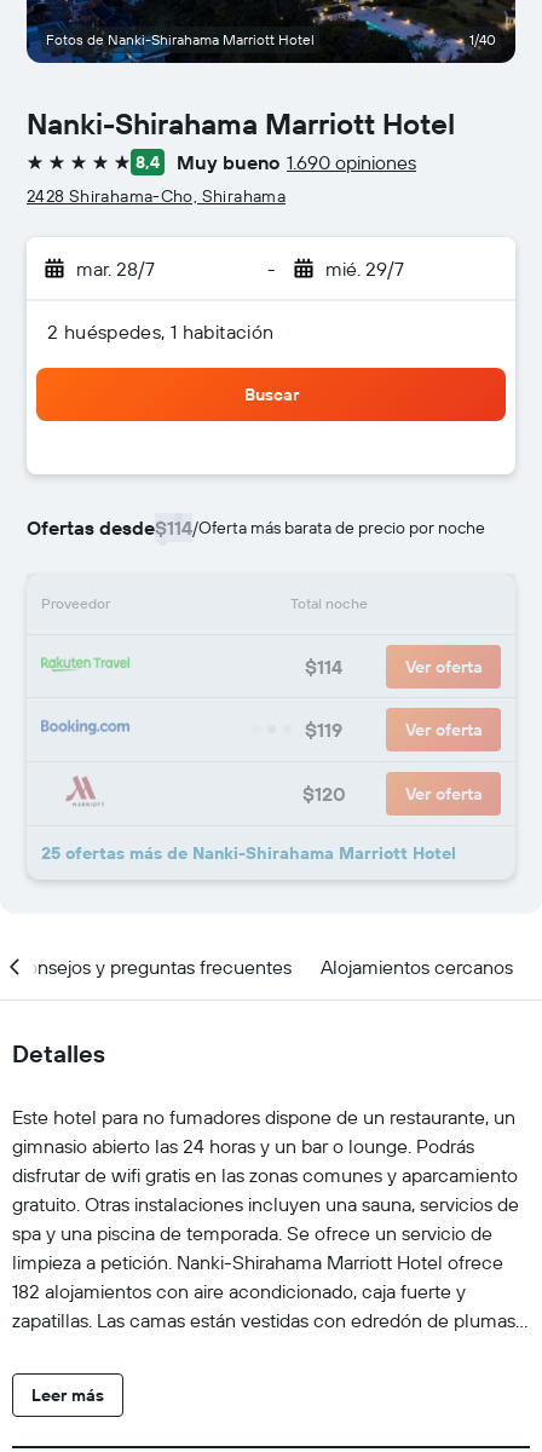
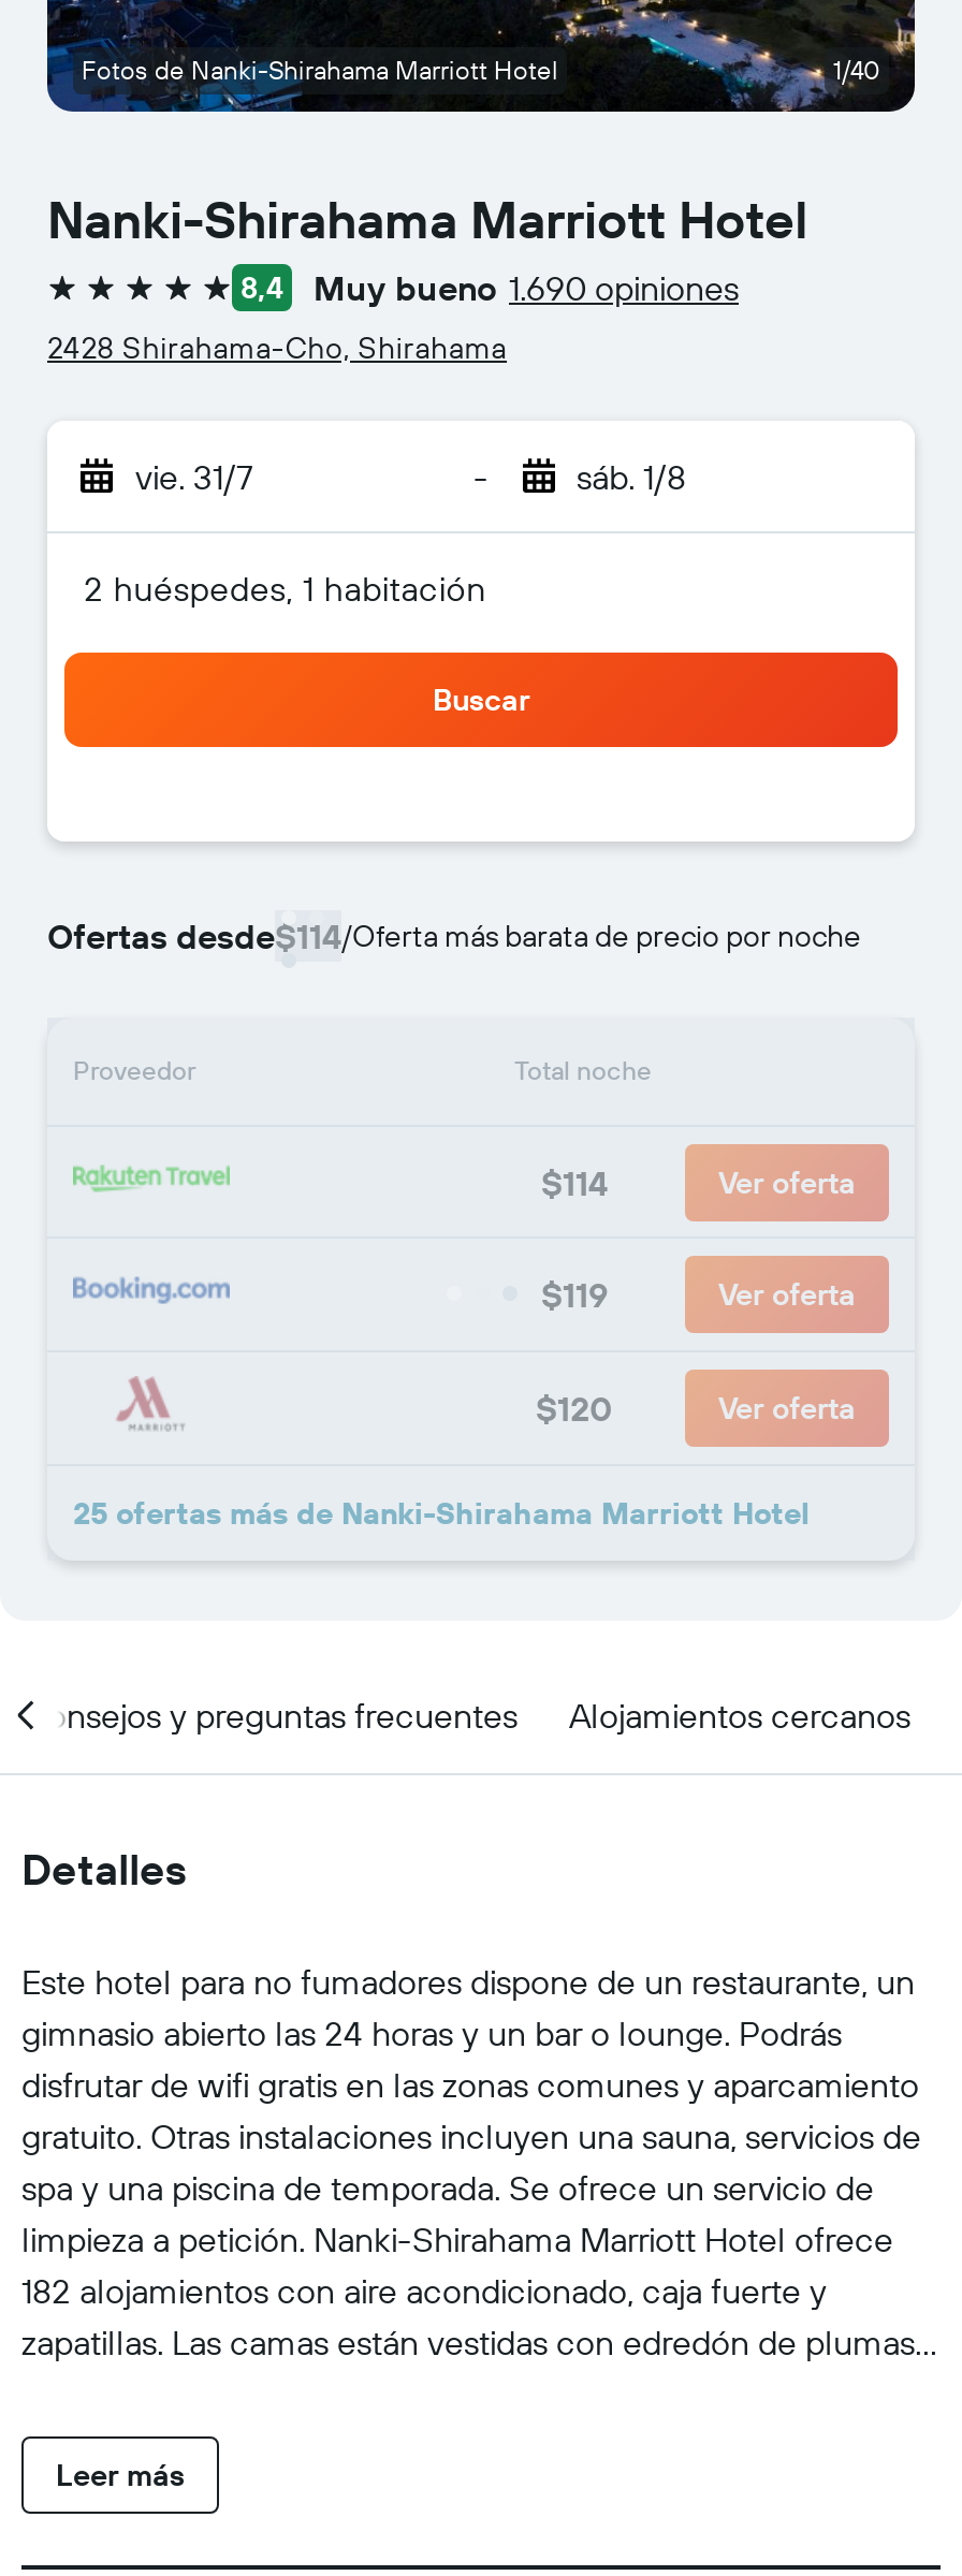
- mar. 28/7
+ vie. 31/7

- mié. 29/7
+ sáb. 1/8
